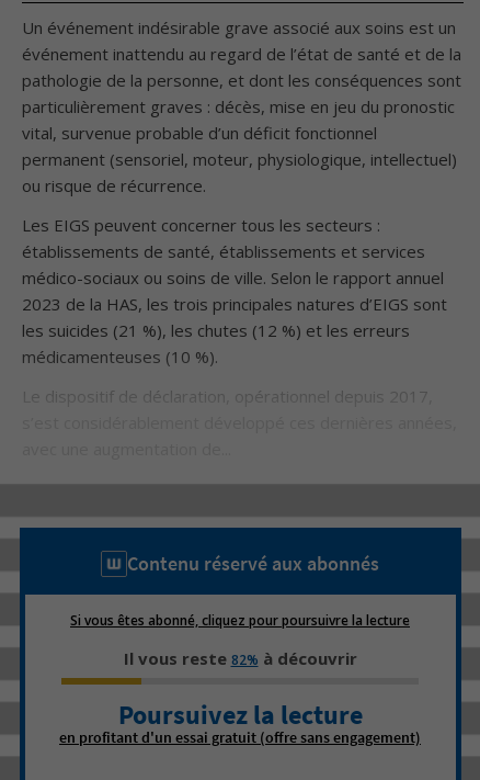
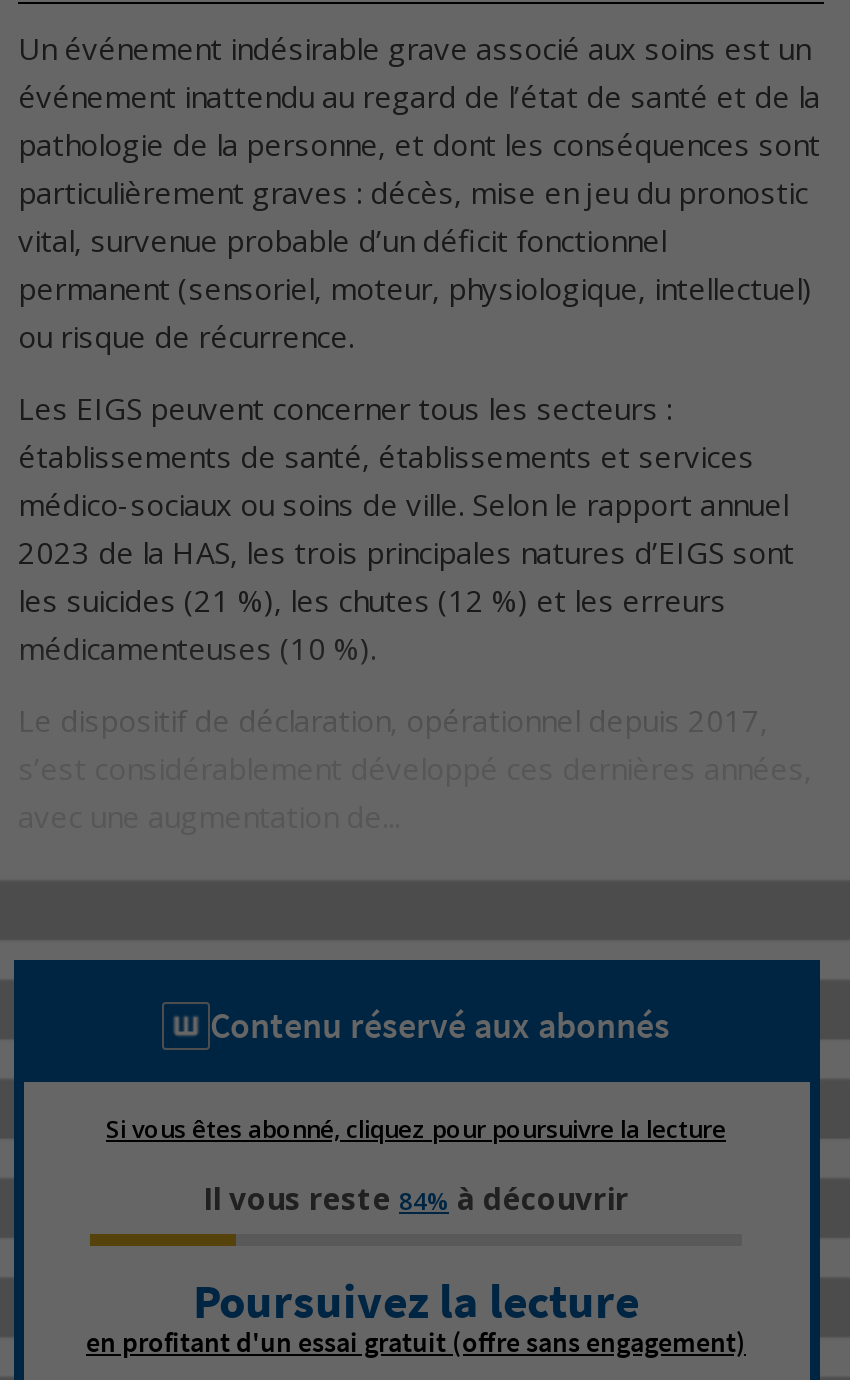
- Il vous reste 82% à découvrir
+ Il vous reste 84% à découvrir
